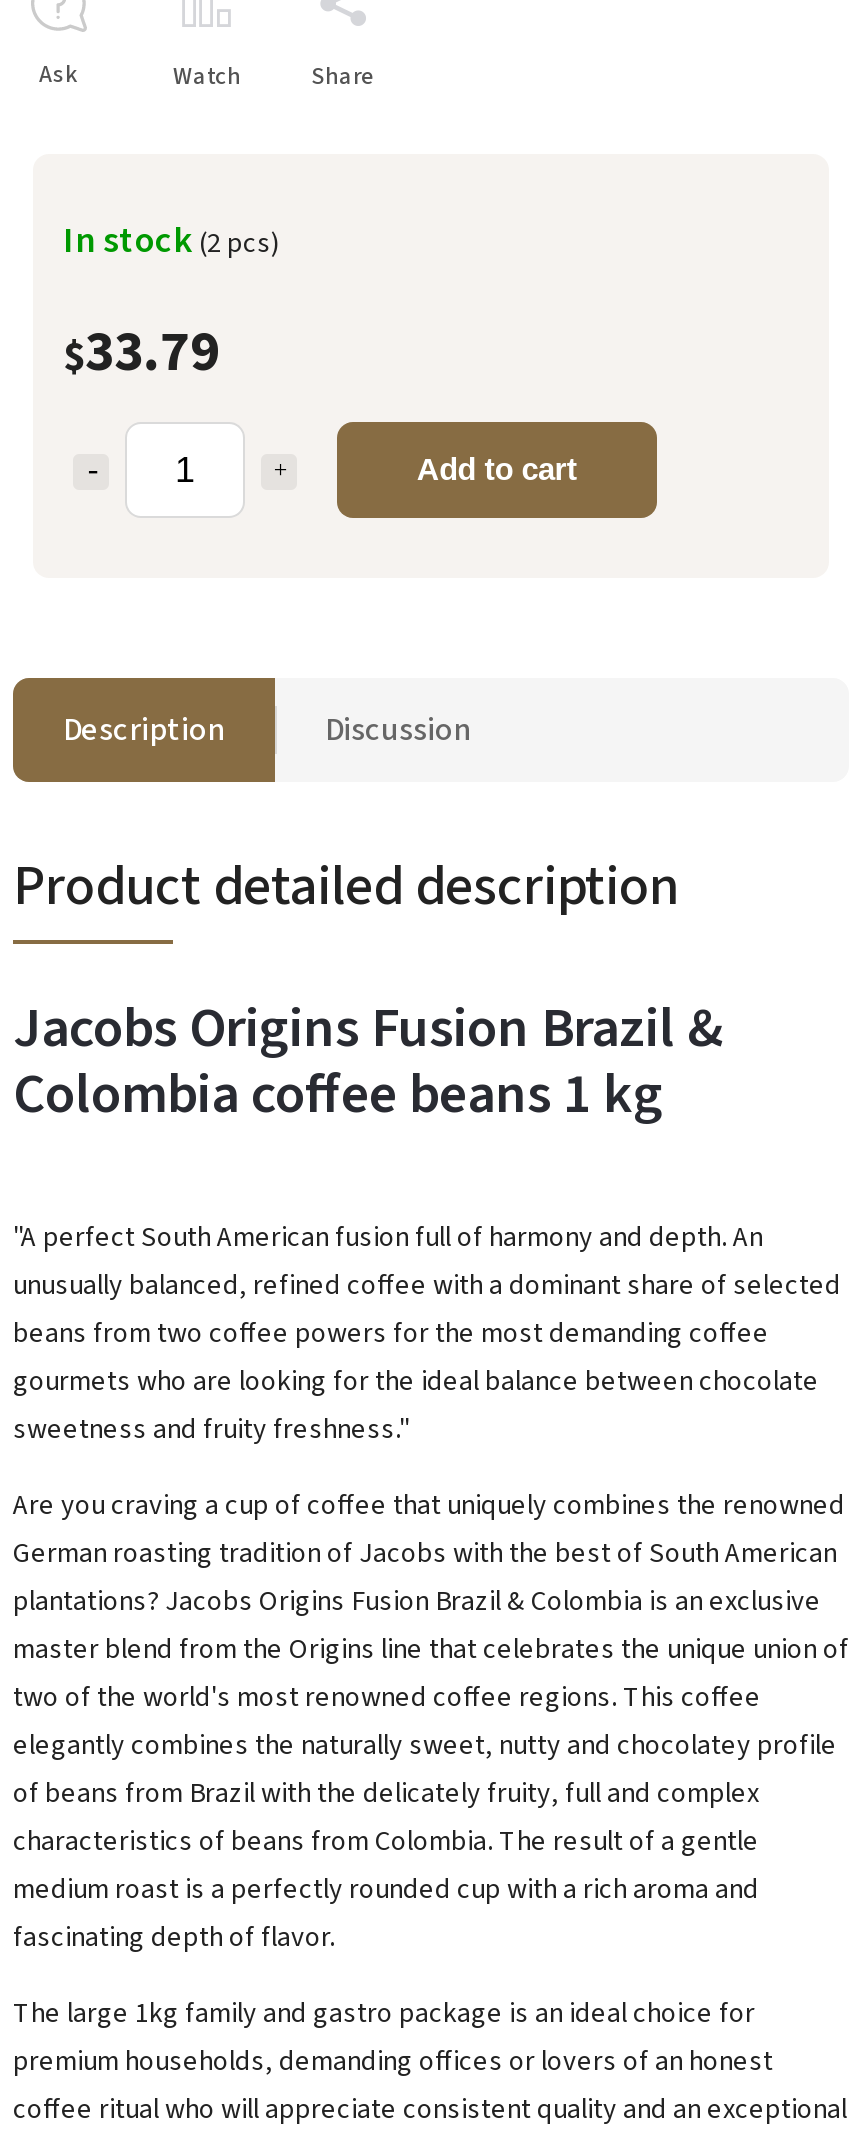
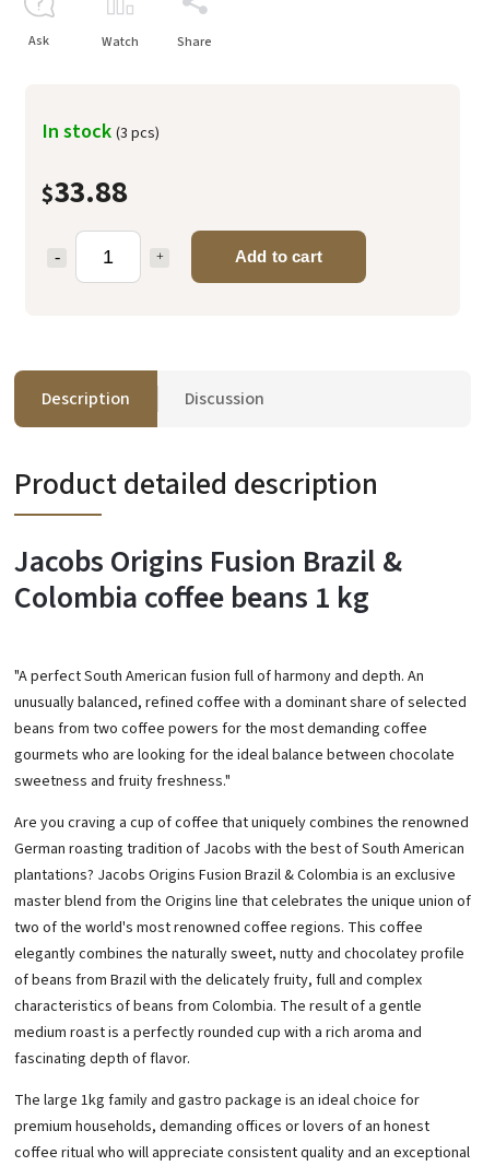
- In stock (2 pcs)
+ In stock (3 pcs)

- $33.79
+ $33.88
